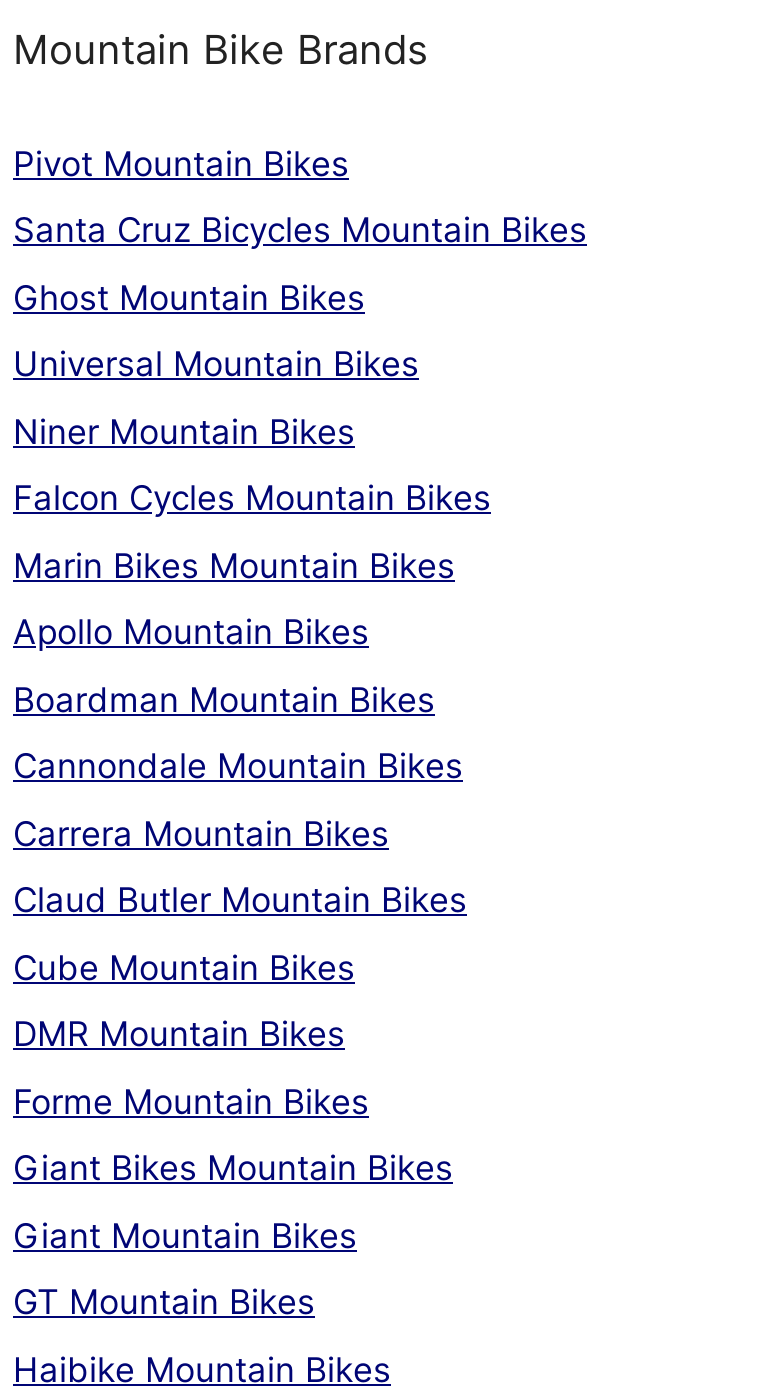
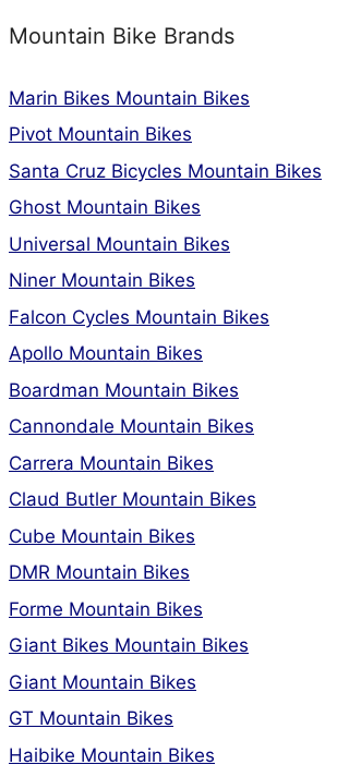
moved down: Pivot Mountain Bikes | Santa Cruz Bicycles Mountain Bikes | Ghost Mountain Bikes | Universal Mountain Bikes | Niner Mountain Bikes | Falcon Cycles Mountain Bikes

moved up: Marin Bikes Mountain Bikes
